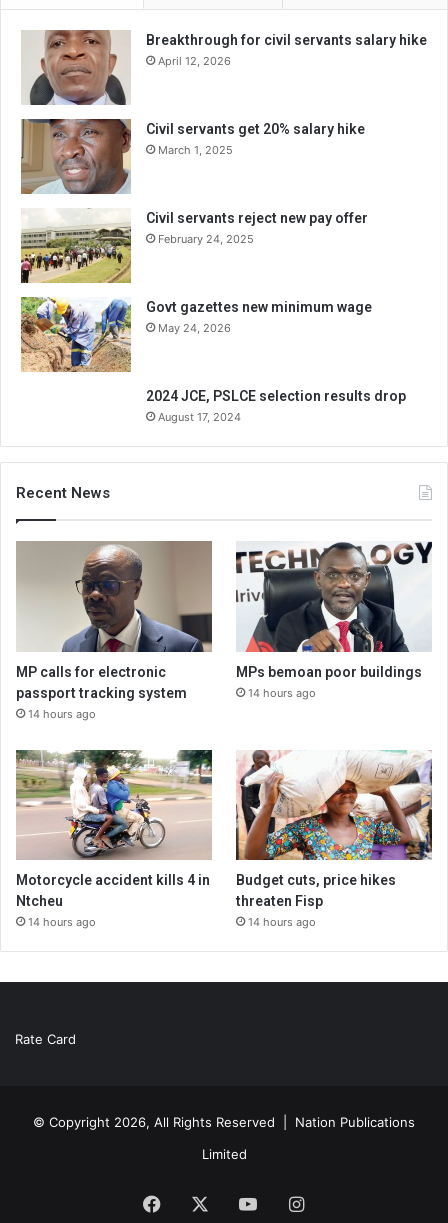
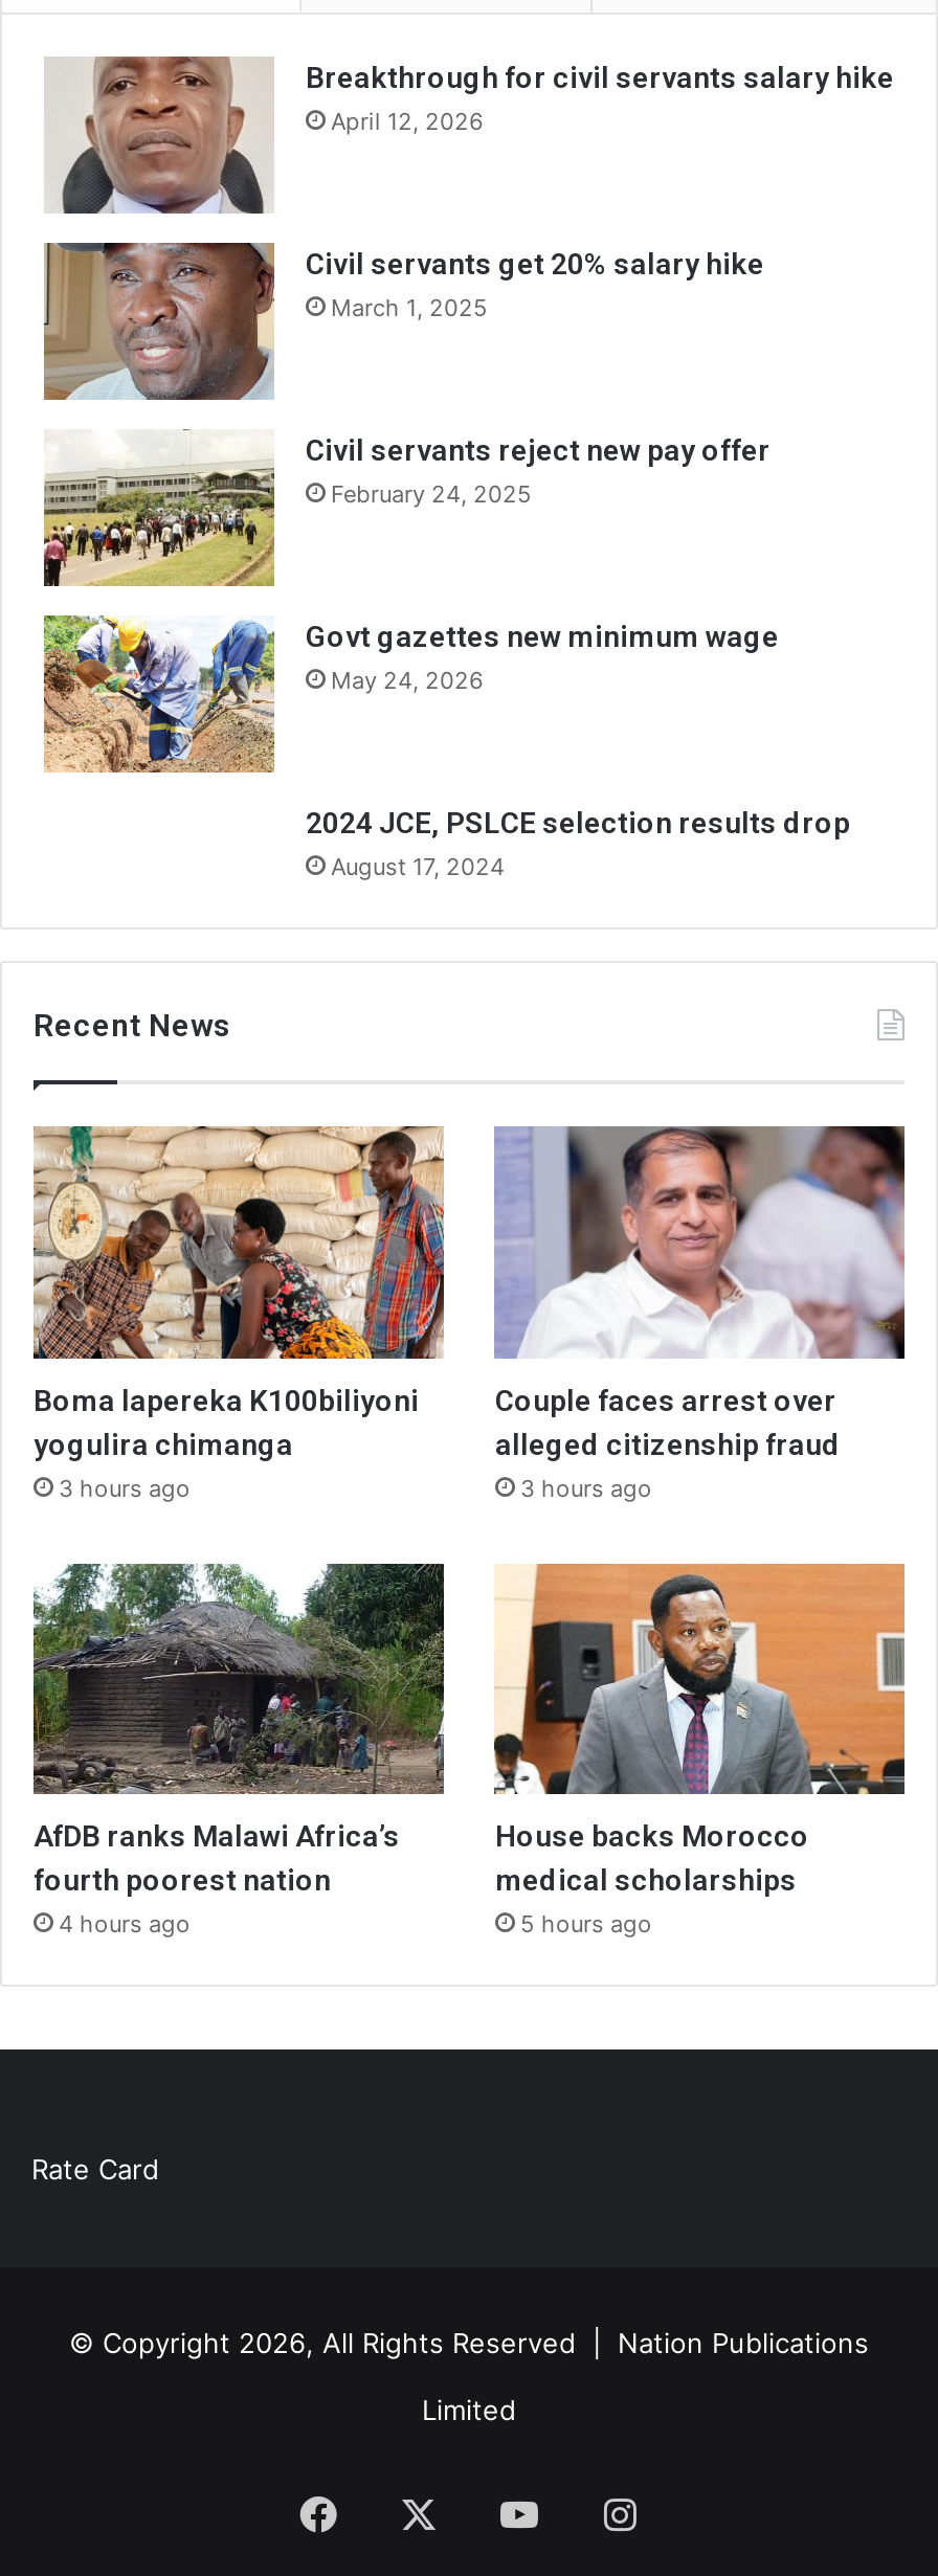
- [image]
- MP calls for electronic
- passport tracking system
- 14 hours ago
+ [image]
+ Boma lapereka K100biliyoni
+ yogulira chimanga
+ 3 hours ago

- [image]
- MPs bemoan poor buildings
- 14 hours ago
+ [image]
+ Couple faces arrest over
+ alleged citizenship fraud
+ 3 hours ago

- [image]
- Motorcycle accident kills 4 in
- Ntcheu
- 14 hours ago
+ [image]
+ AfDB ranks Malawi Africa’s
+ fourth poorest nation
+ 4 hours ago

- [image]
- Budget cuts, price hikes
- threaten Fisp
- 14 hours ago
+ [image]
+ House backs Morocco
+ medical scholarships
+ 5 hours ago
